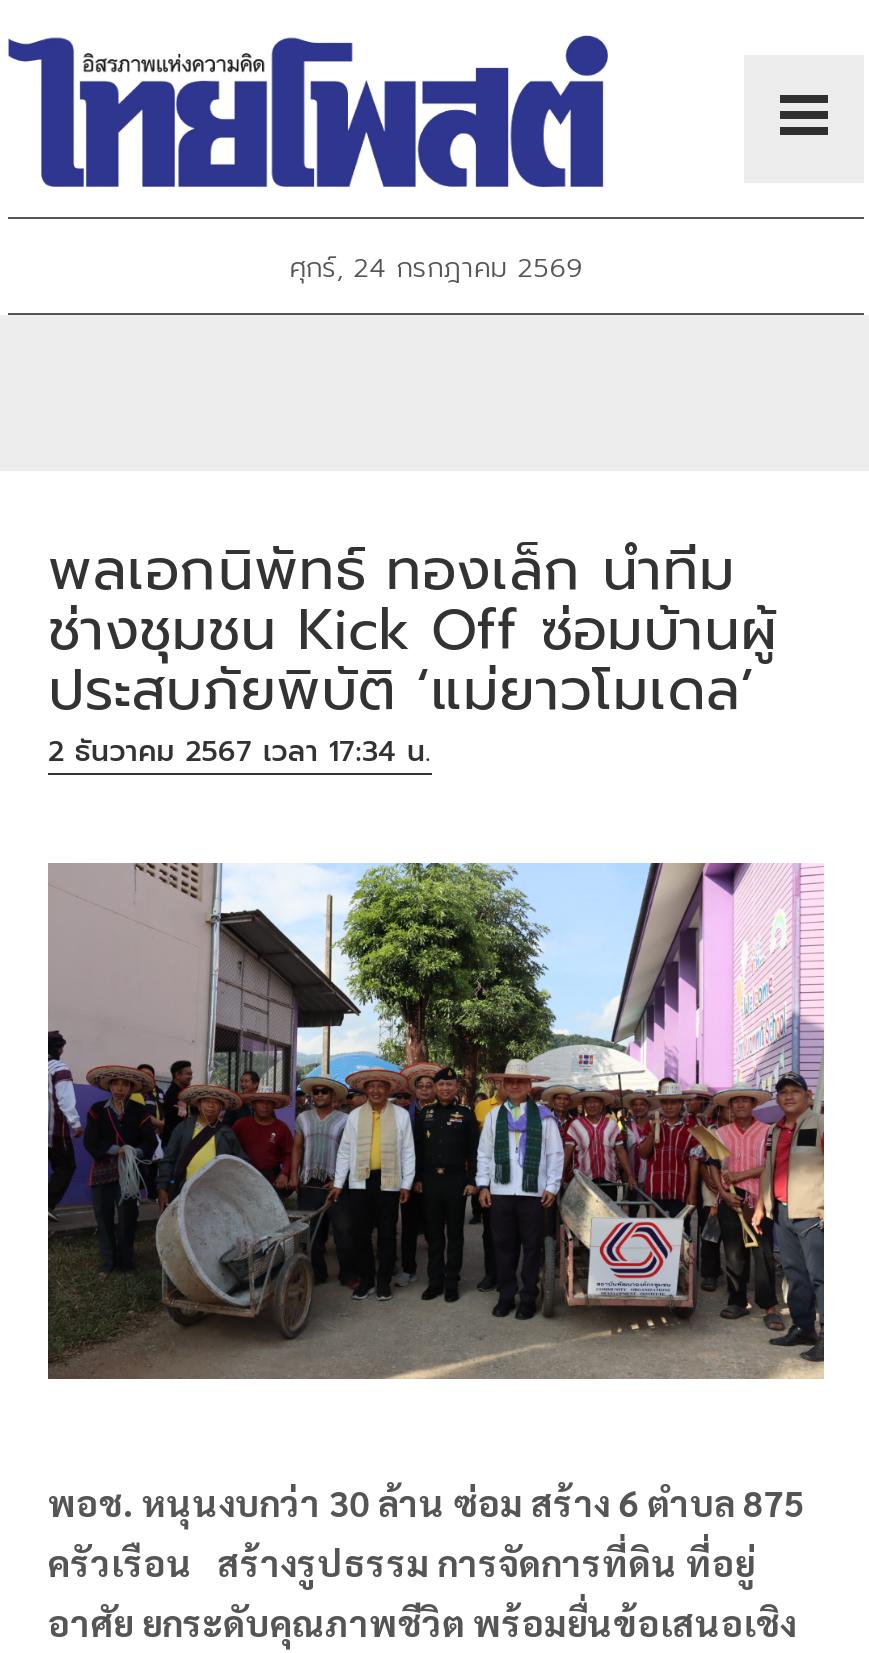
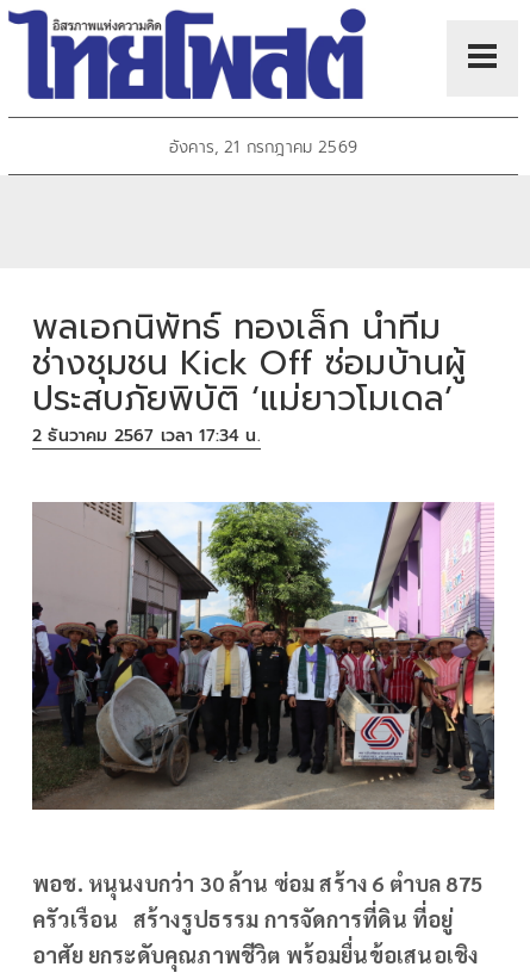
- ศุกร์, 24 กรกฎาคม 2569
+ อังคาร, 21 กรกฎาคม 2569
